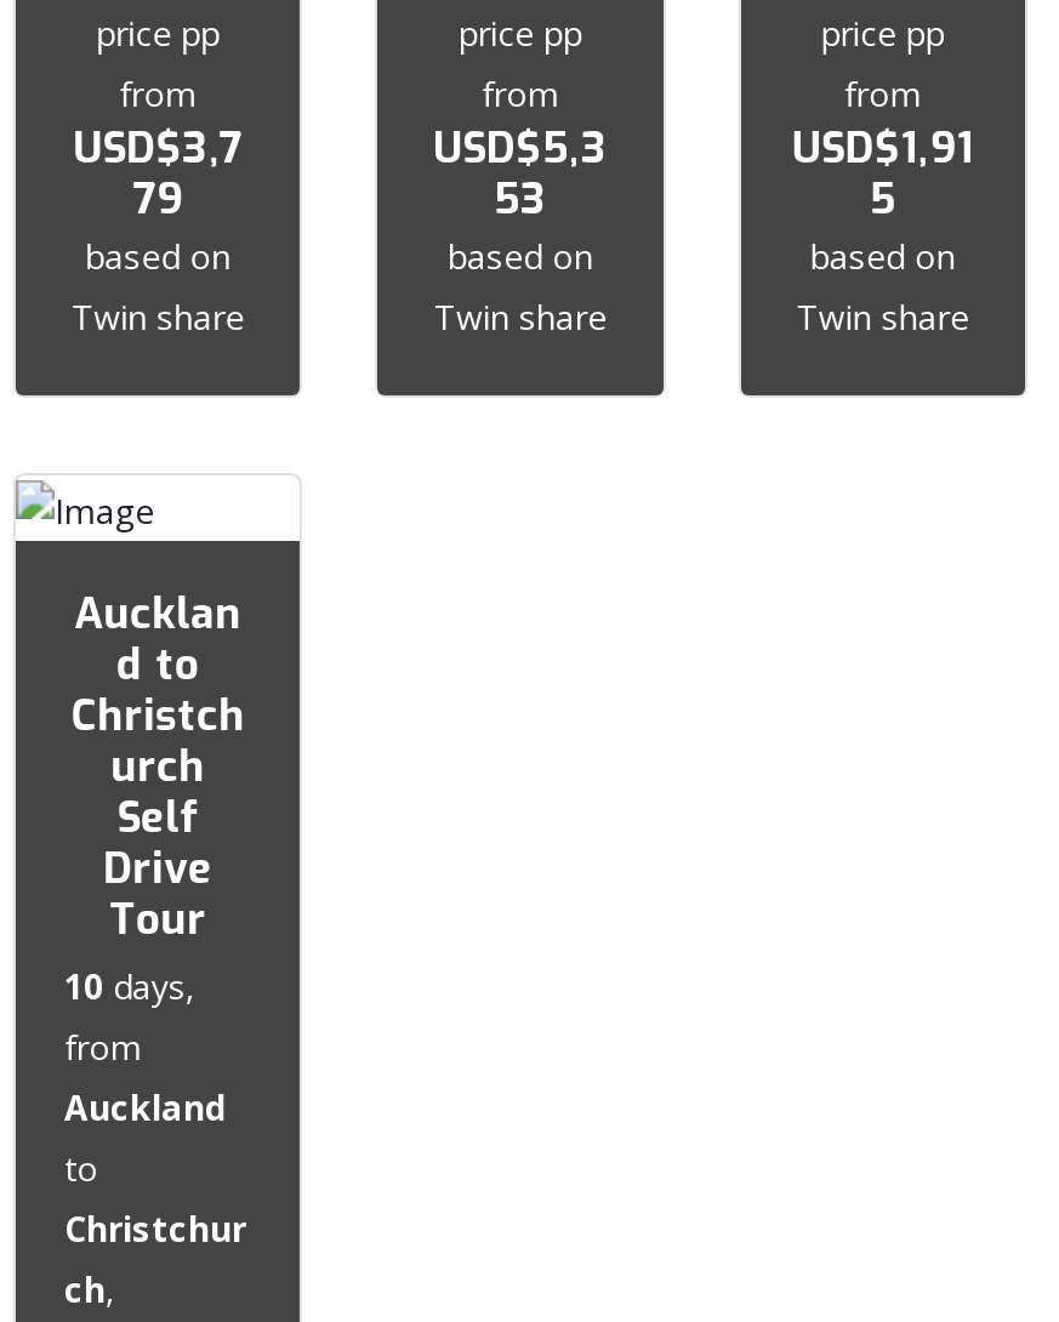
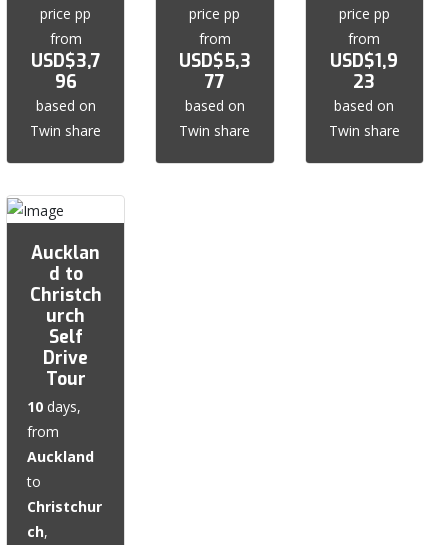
- USD$1,91
- 5
+ USD$1,9
+ 23

- 79
+ 96

- 53
+ 77
